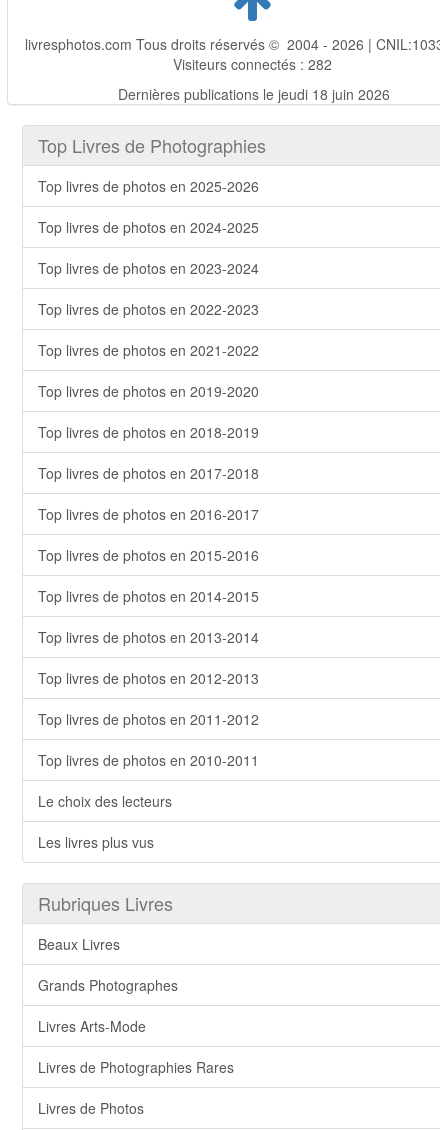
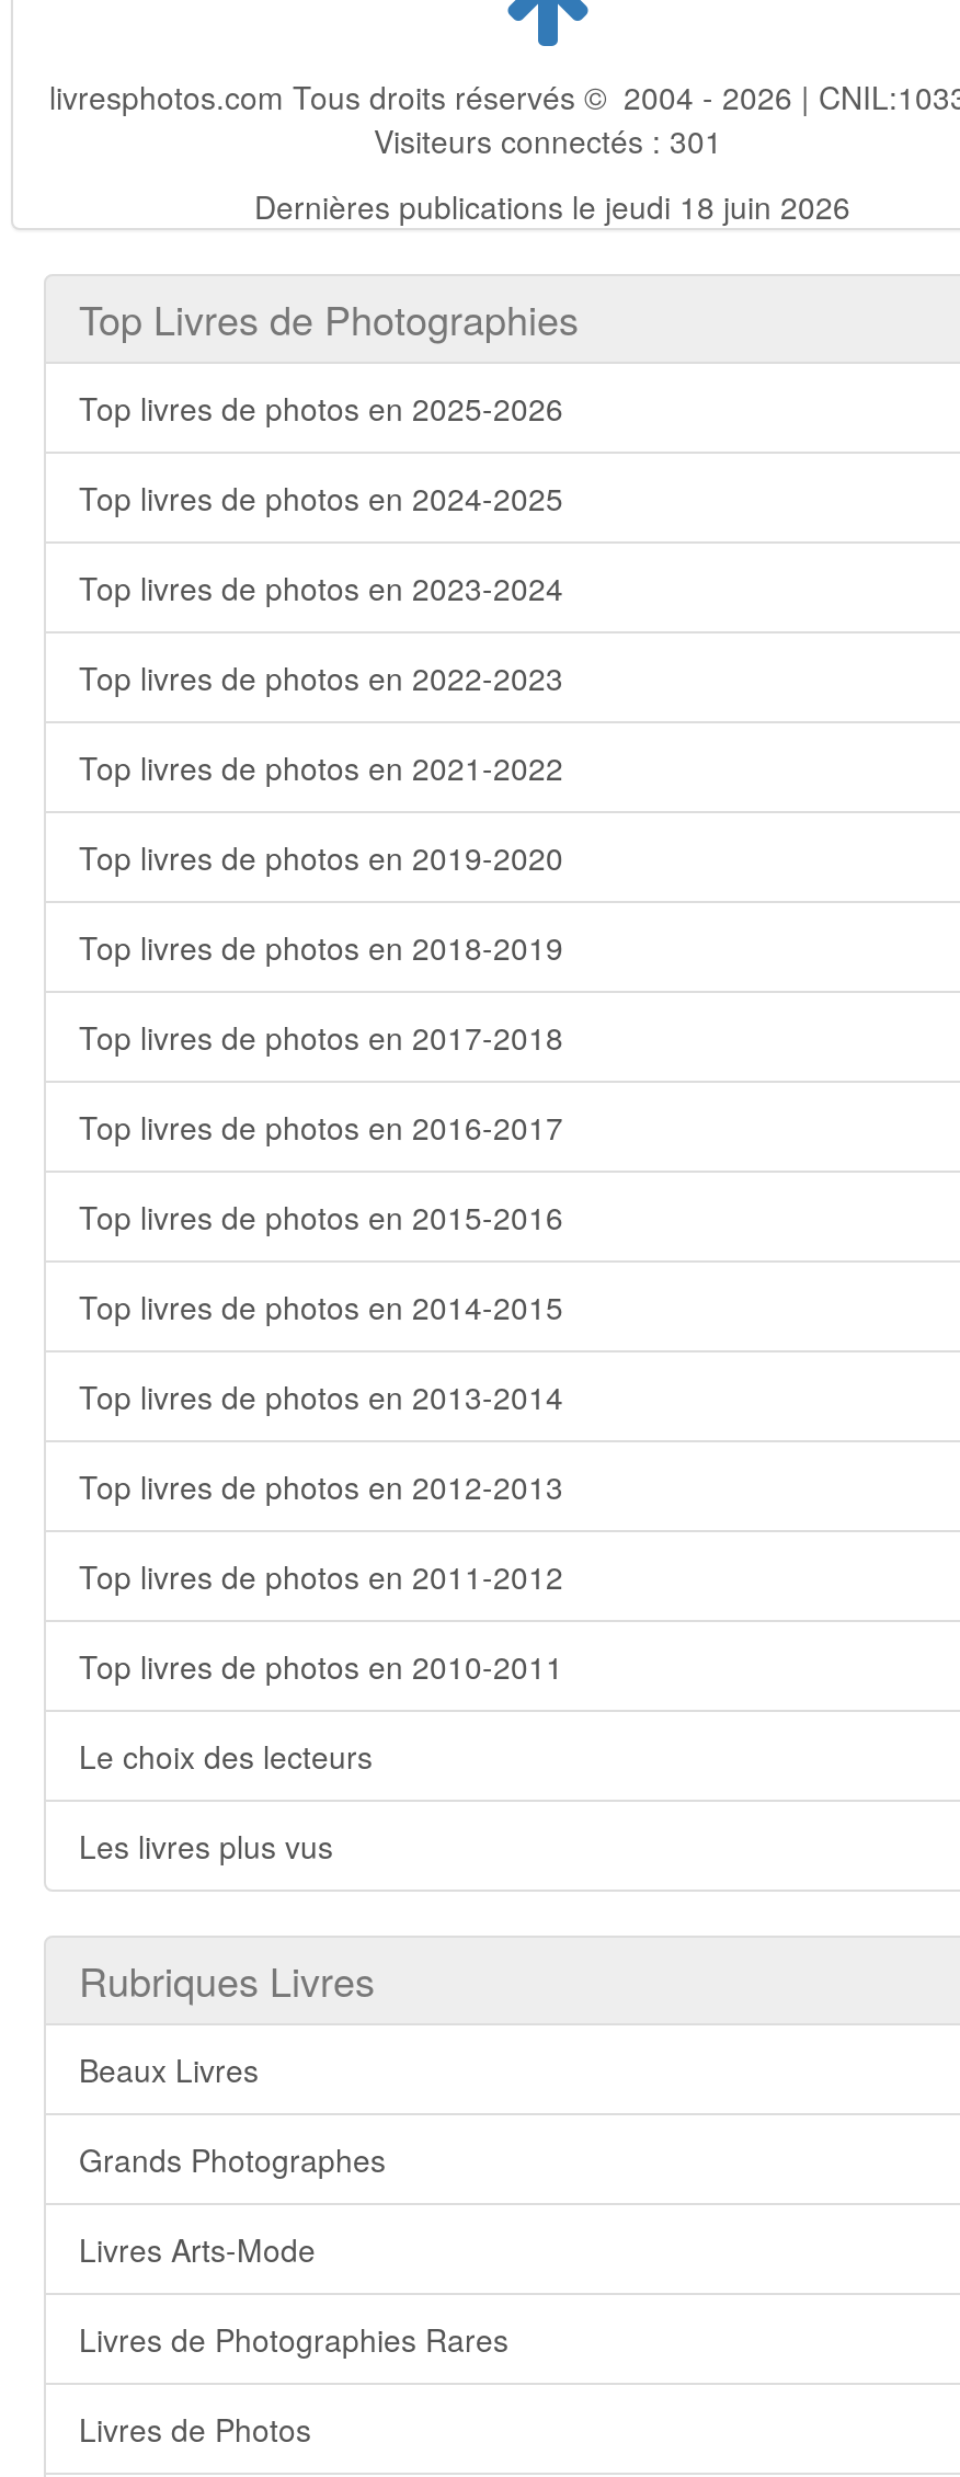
- Visiteurs connectés : 282
+ Visiteurs connectés : 301
